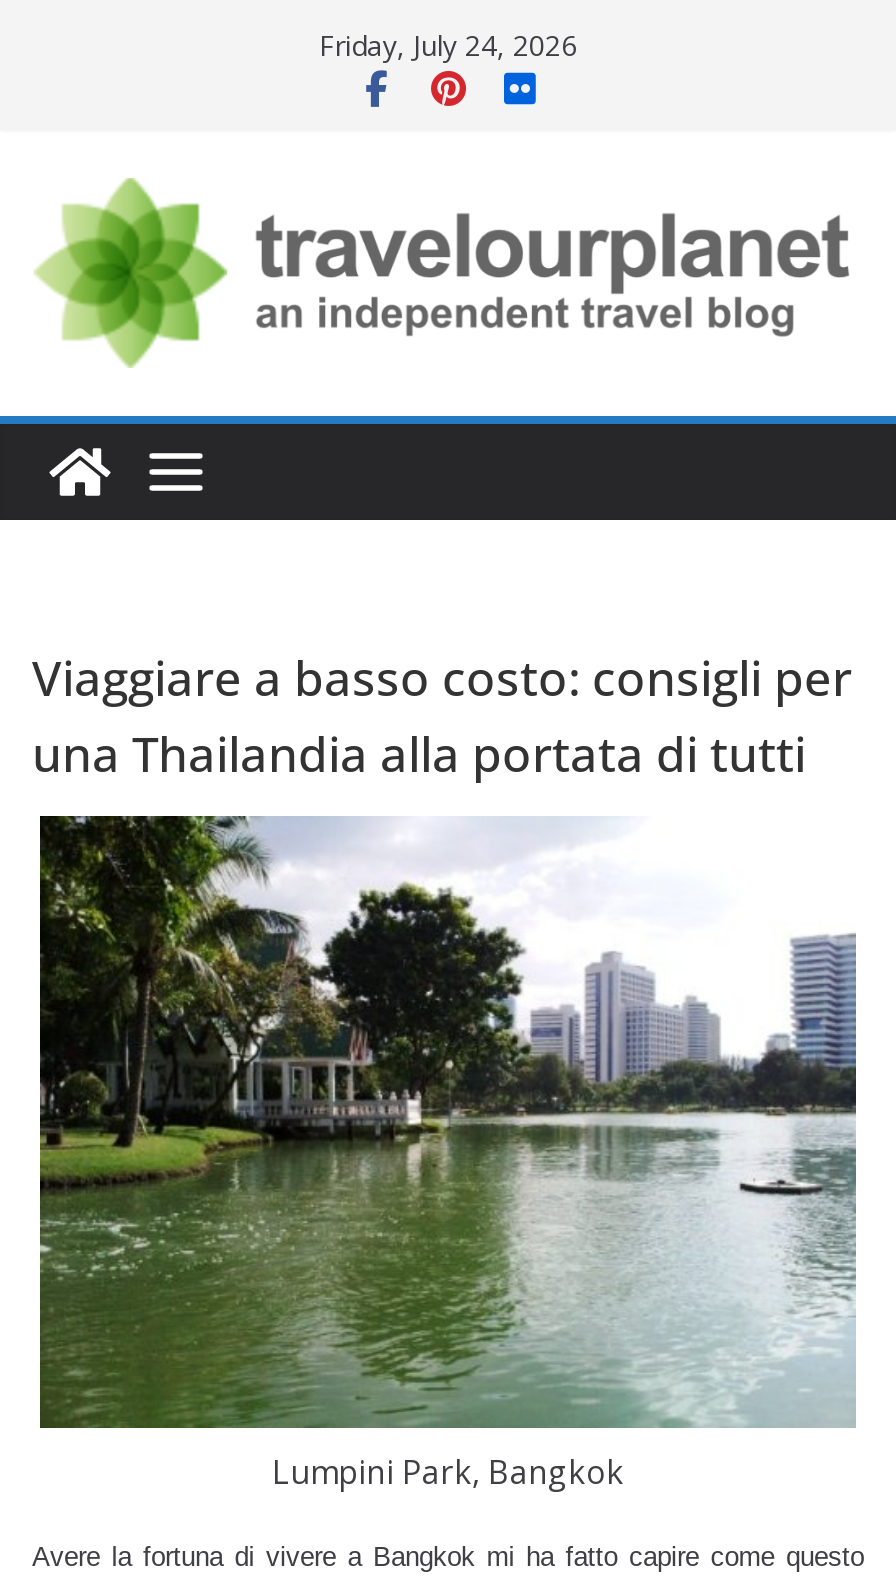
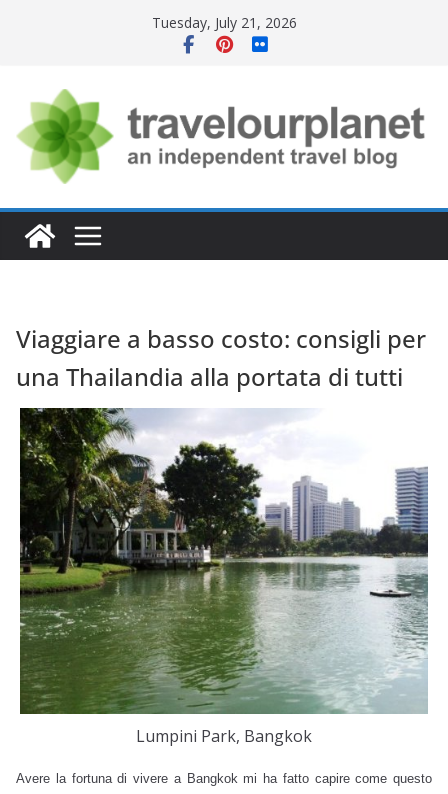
- Friday, July 24, 2026
+ Tuesday, July 21, 2026
